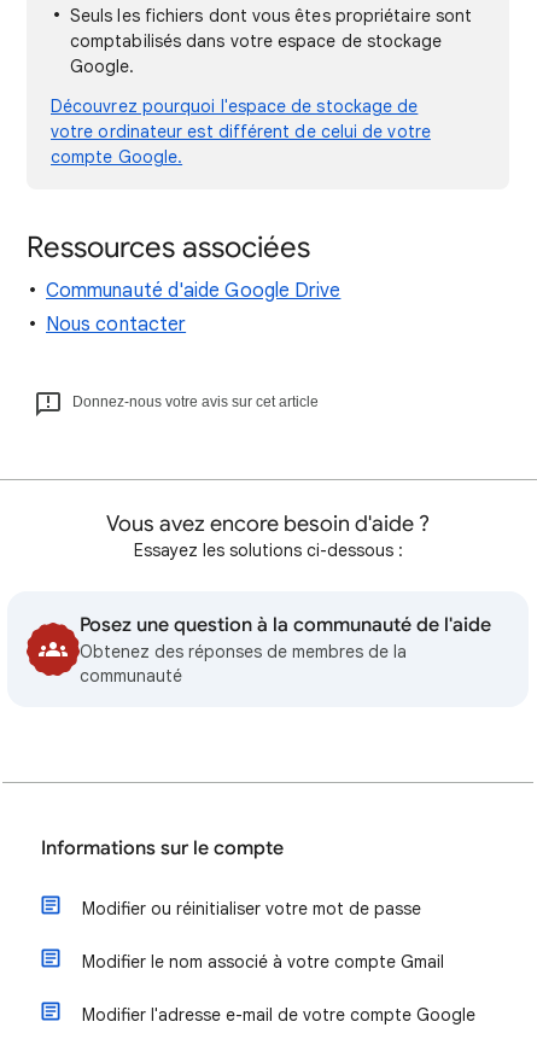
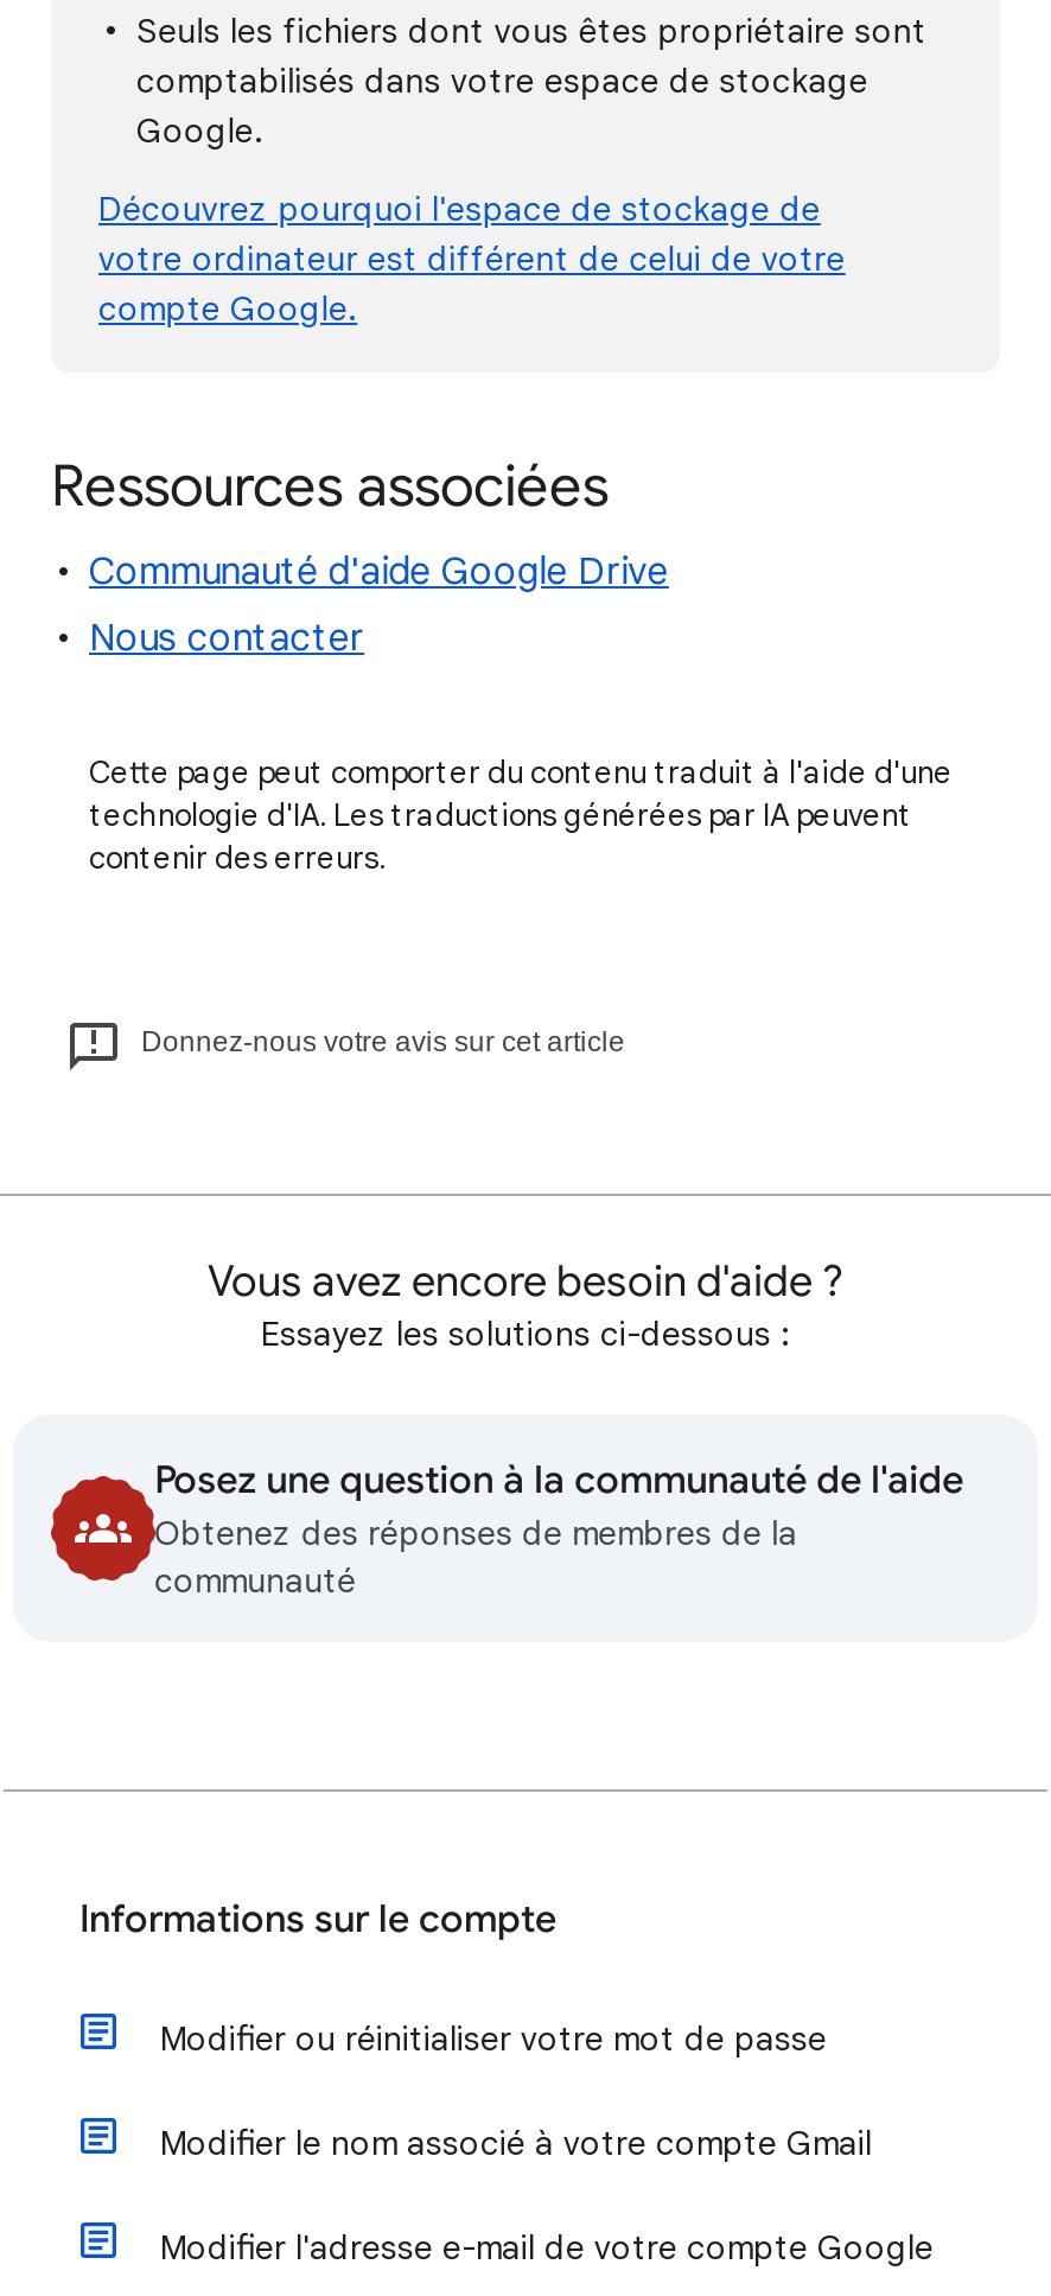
+ Cette page peut comporter du contenu traduit à l'aide d'une
+ technologie d'IA. Les traductions générées par IA peuvent
+ contenir des erreurs.
